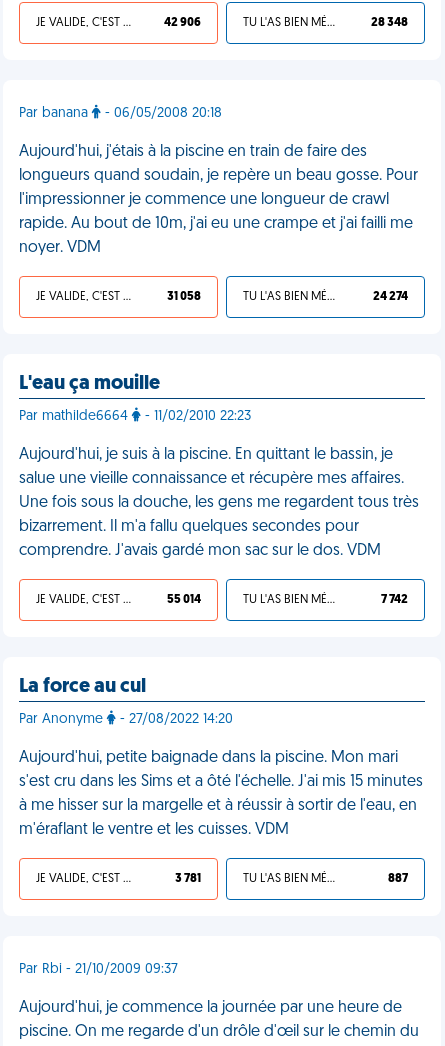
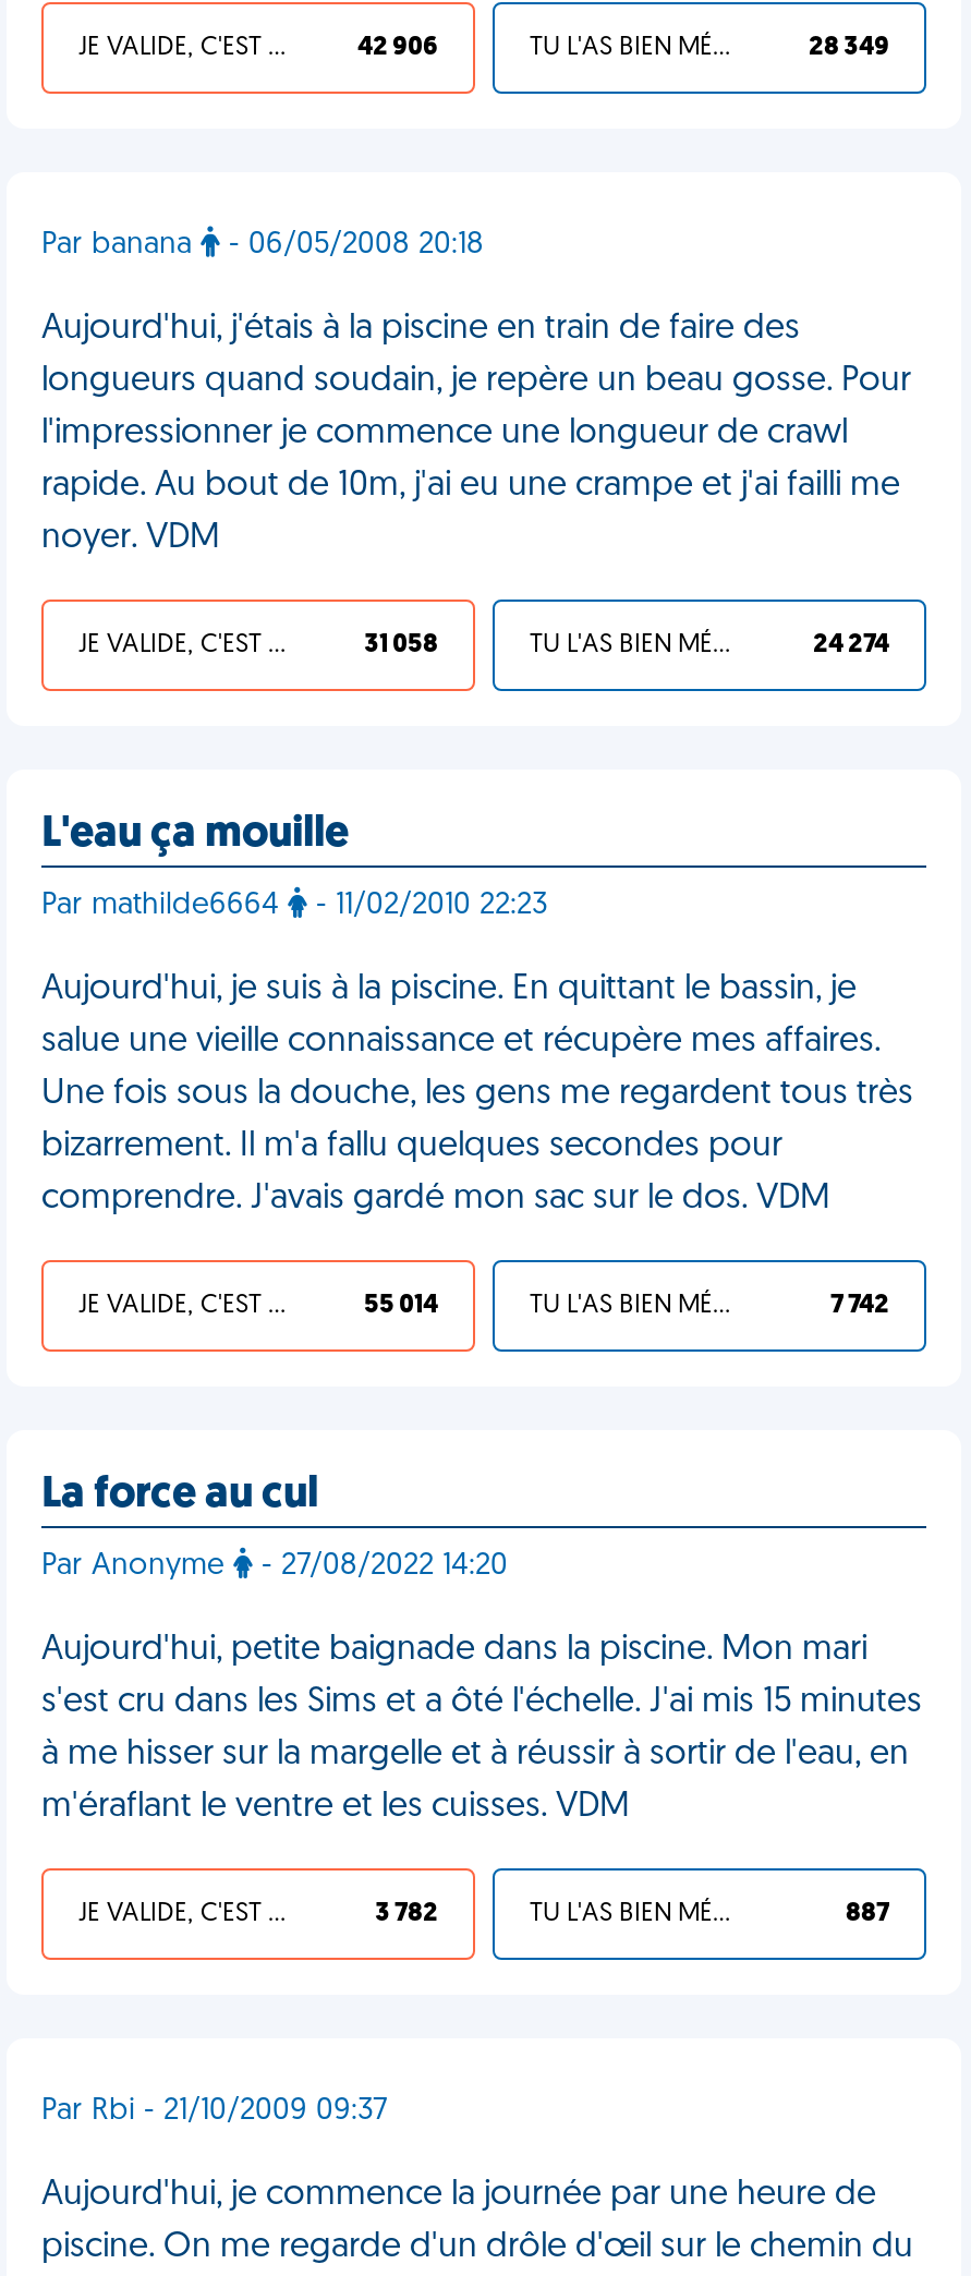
- 28 348
+ 28 349

- 3 781
+ 3 782
